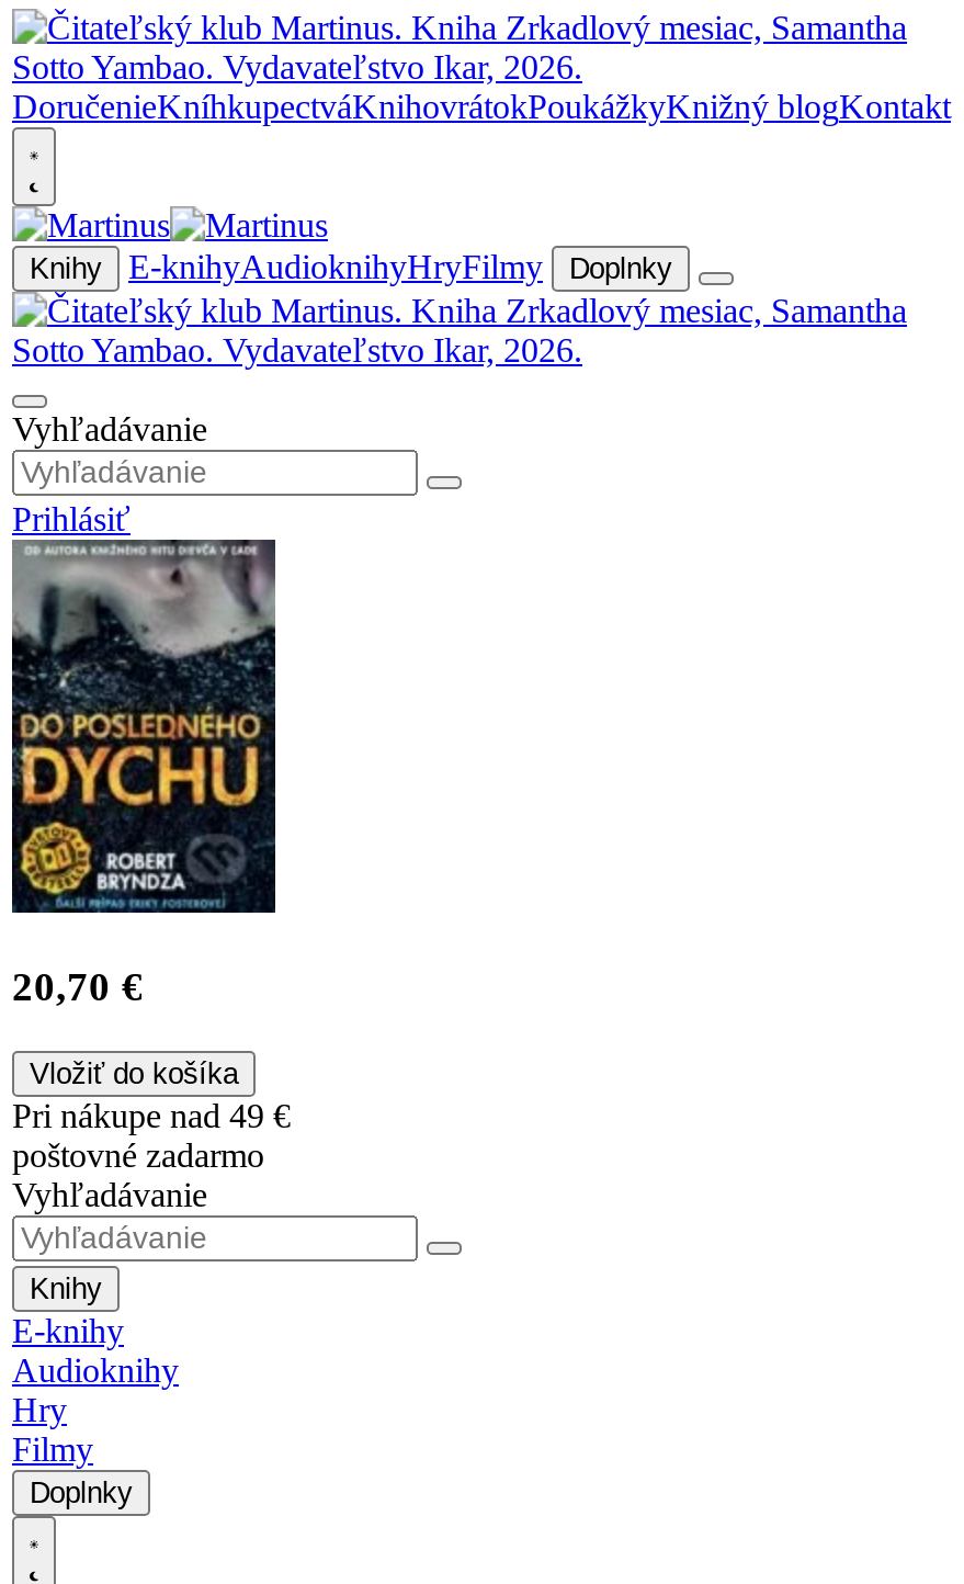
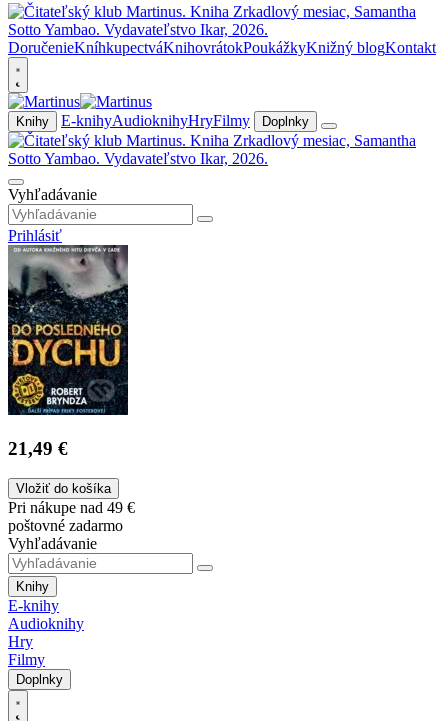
- 20,70 €
+ 21,49 €
